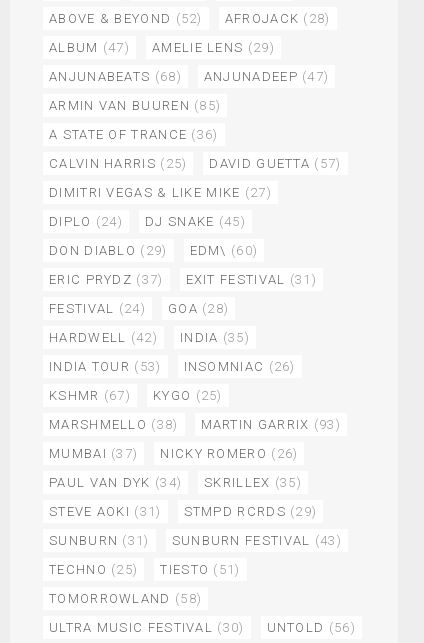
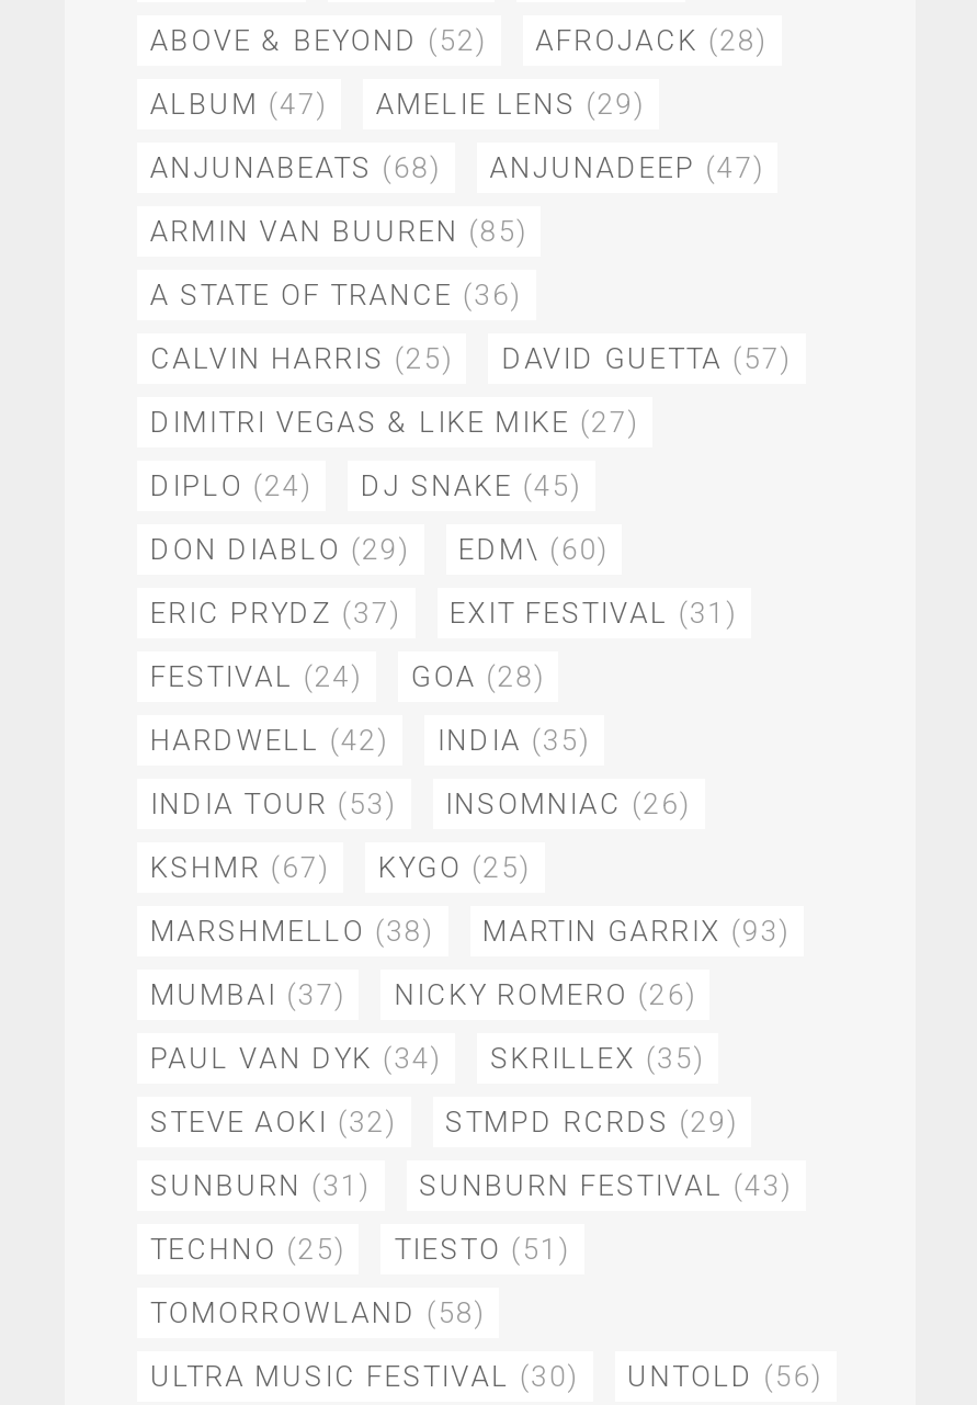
- STEVE AOKI (31) STMPD RCRDS (29)
+ STEVE AOKI (32) STMPD RCRDS (29)
